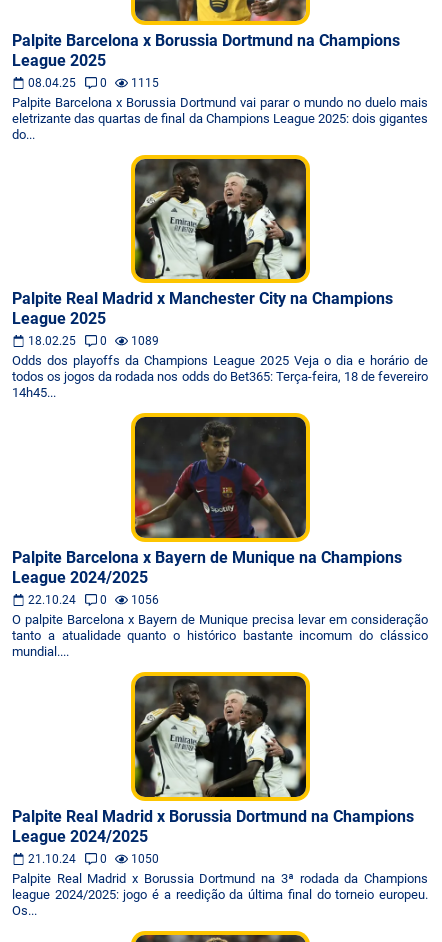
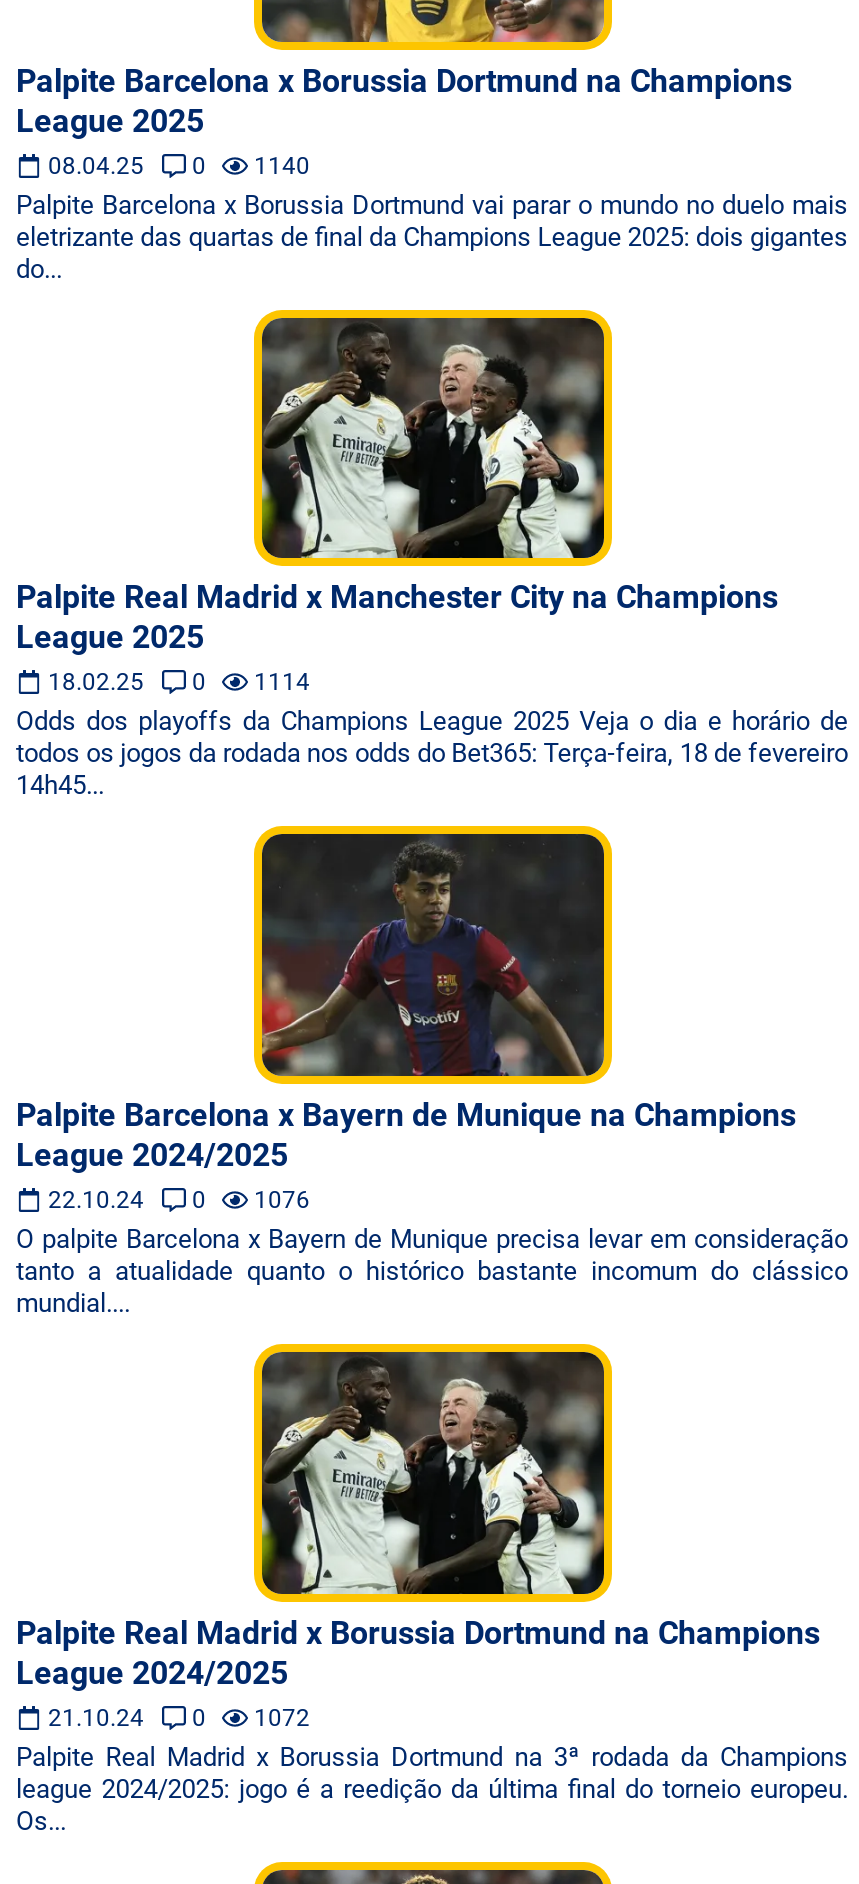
- 08.04.25 0 1115
+ 08.04.25 0 1140

- 18.02.25 0 1089
+ 18.02.25 0 1114

- 22.10.24 0 1056
+ 22.10.24 0 1076

- 21.10.24 0 1050
+ 21.10.24 0 1072
